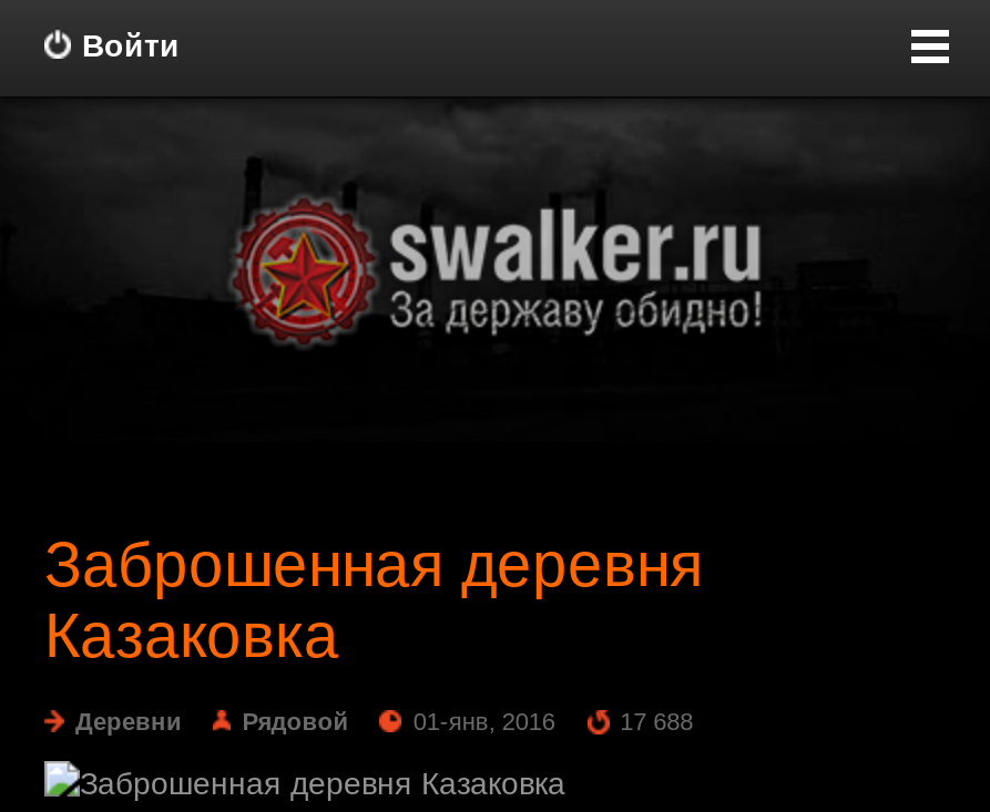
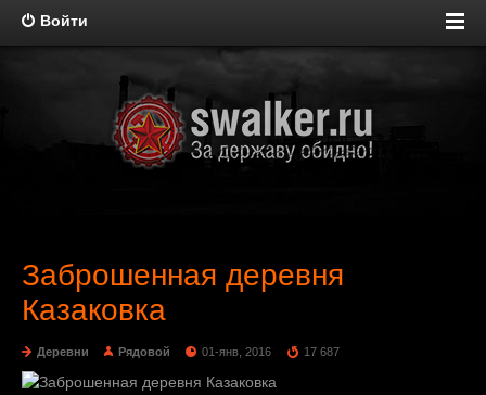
- 17 688
+ 17 687
